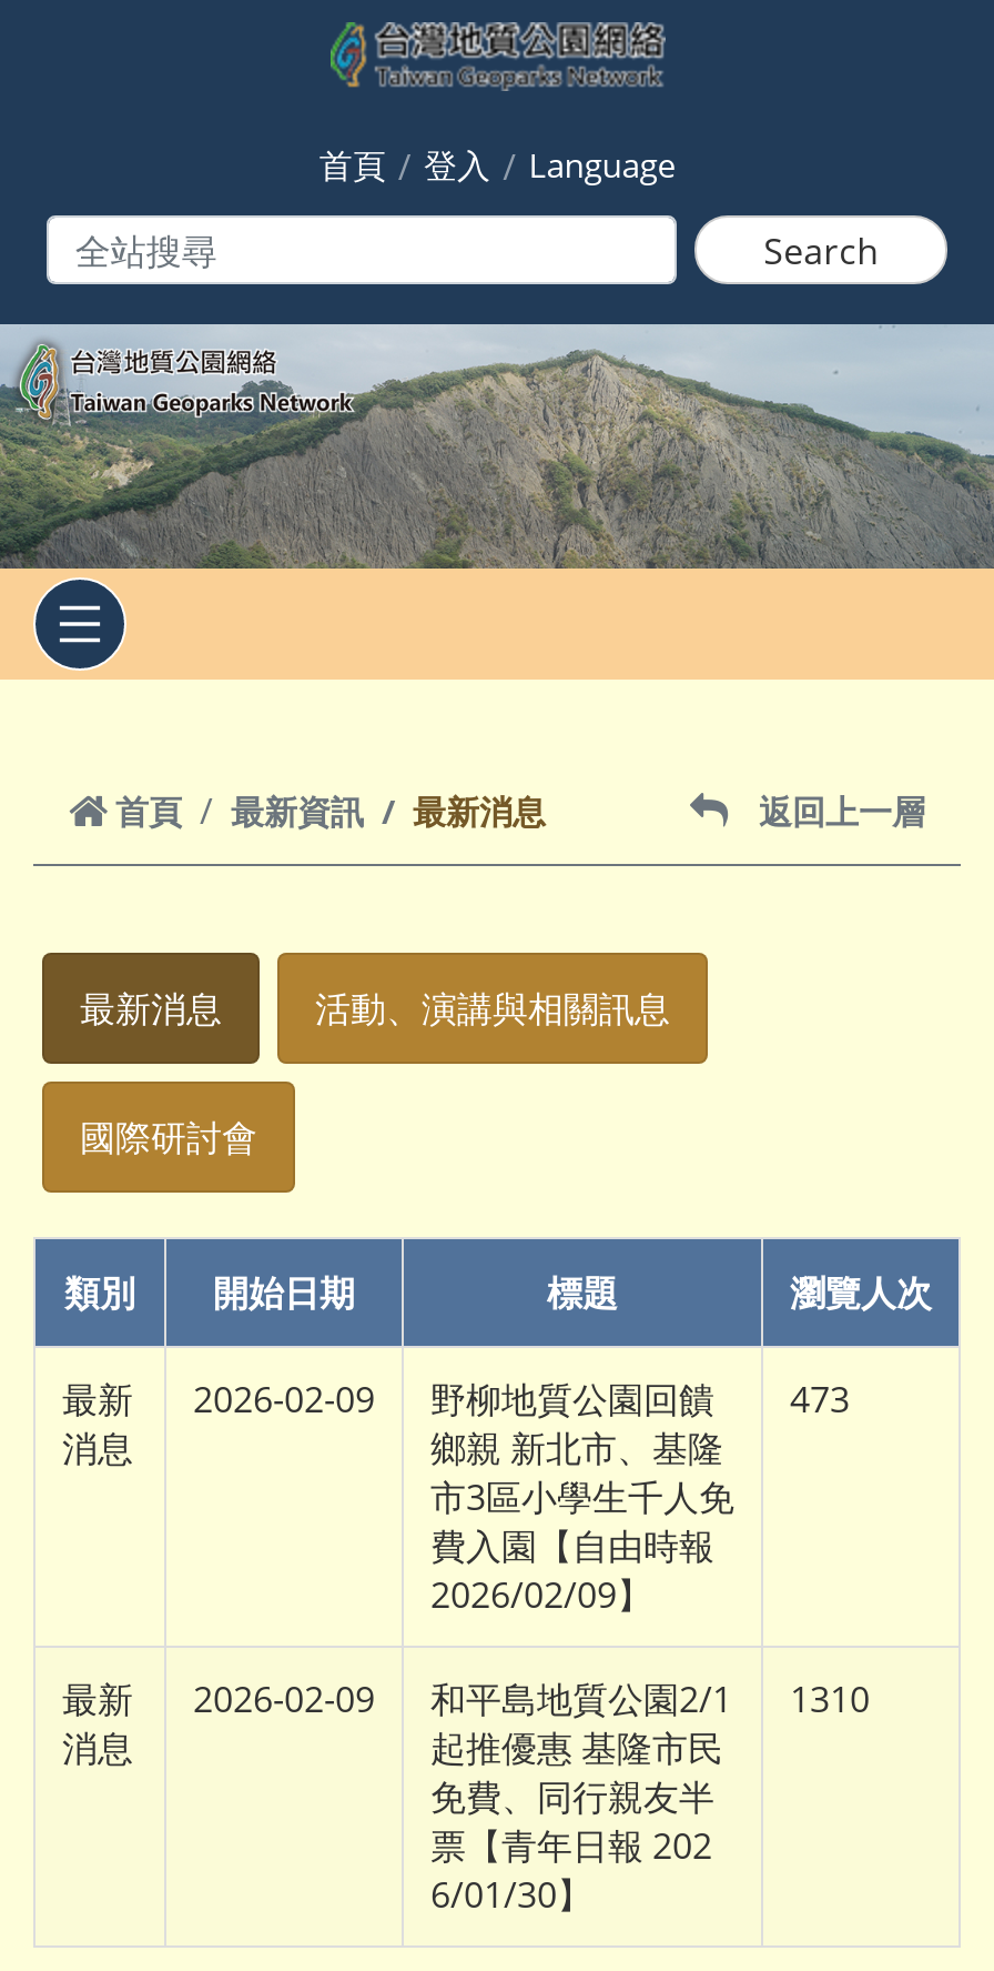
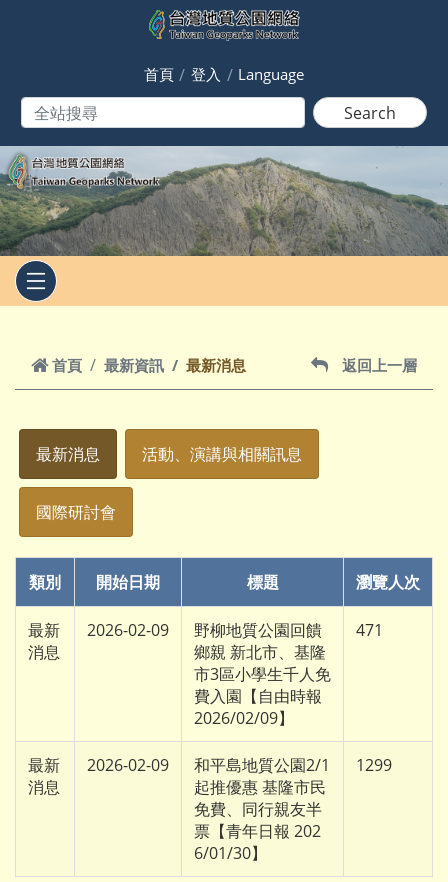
- 最新 2026-02-09 野柳地質公園回饋 473
+ 最新 2026-02-09 野柳地質公園回饋 471

- 最新 2026-02-09 和平島地質公園2/1 1310
+ 最新 2026-02-09 和平島地質公園2/1 1299
